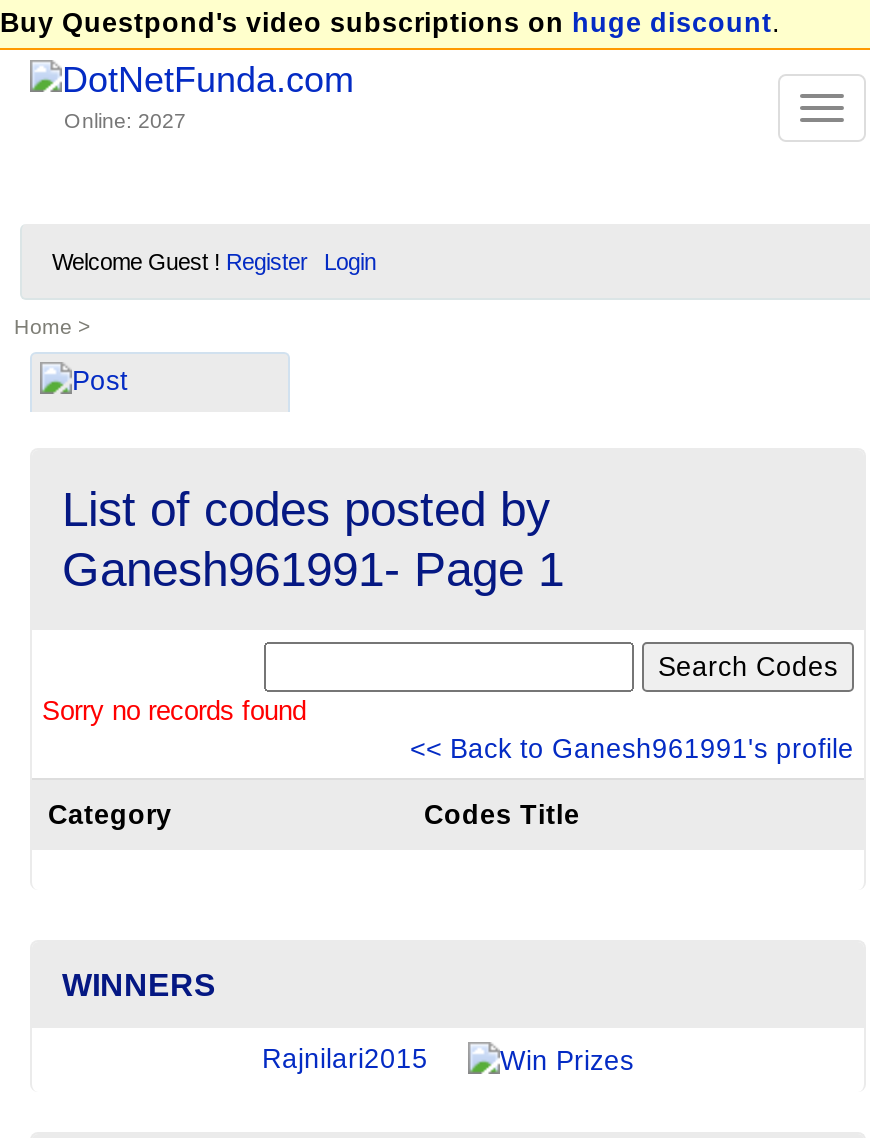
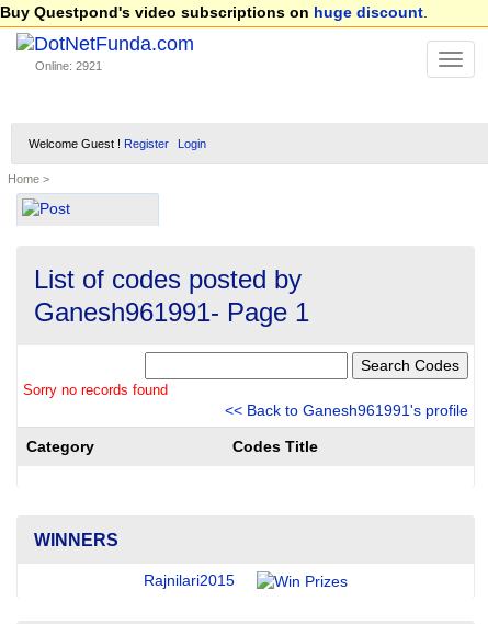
- Online: 2027
+ Online: 2921
